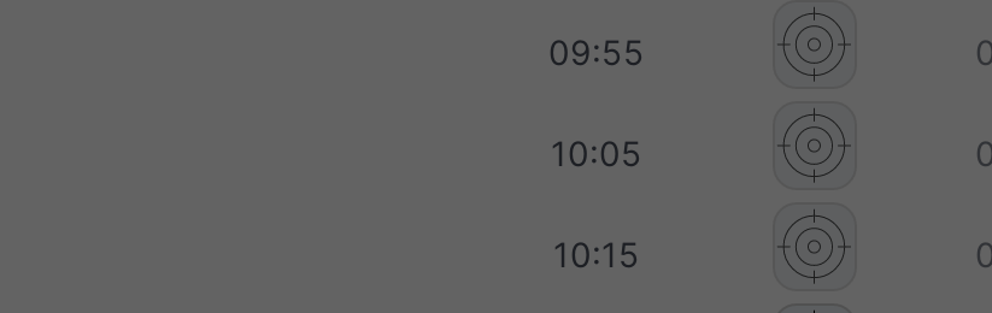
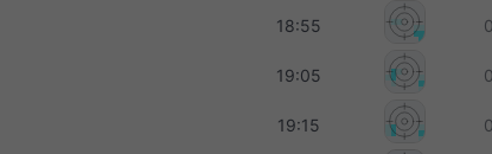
- 09:55
+ 18:55

- 10:05
+ 19:05

- 10:15
+ 19:15
